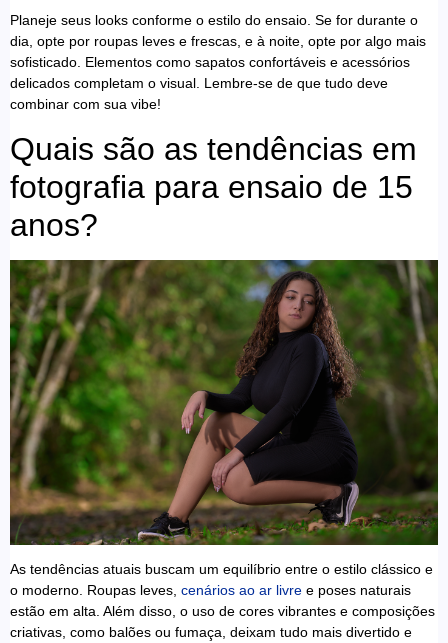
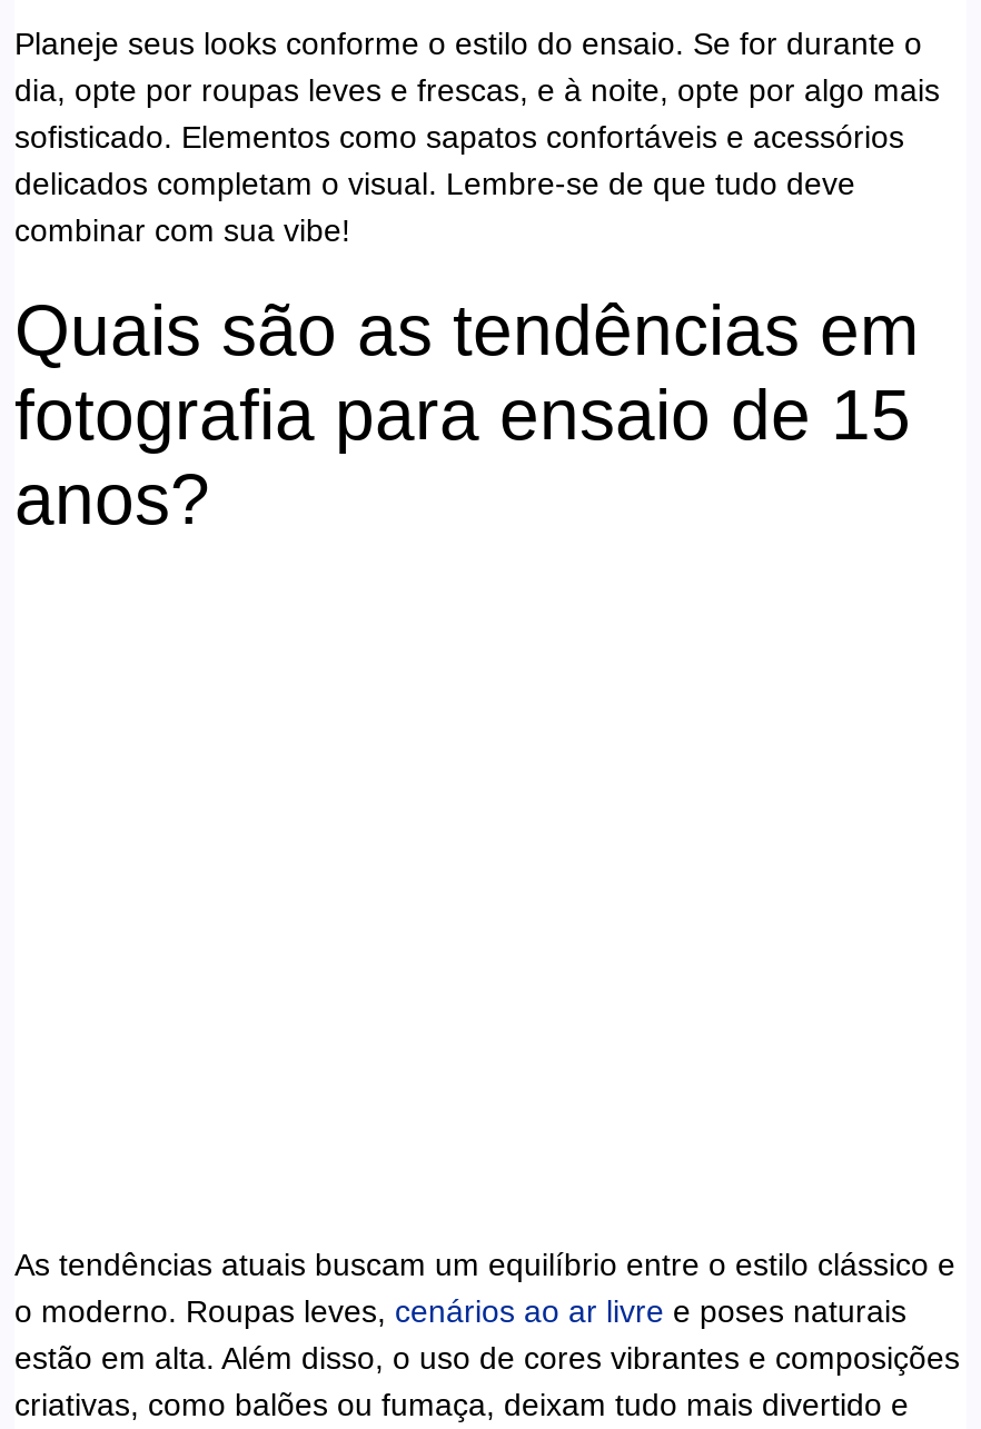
- [image]
